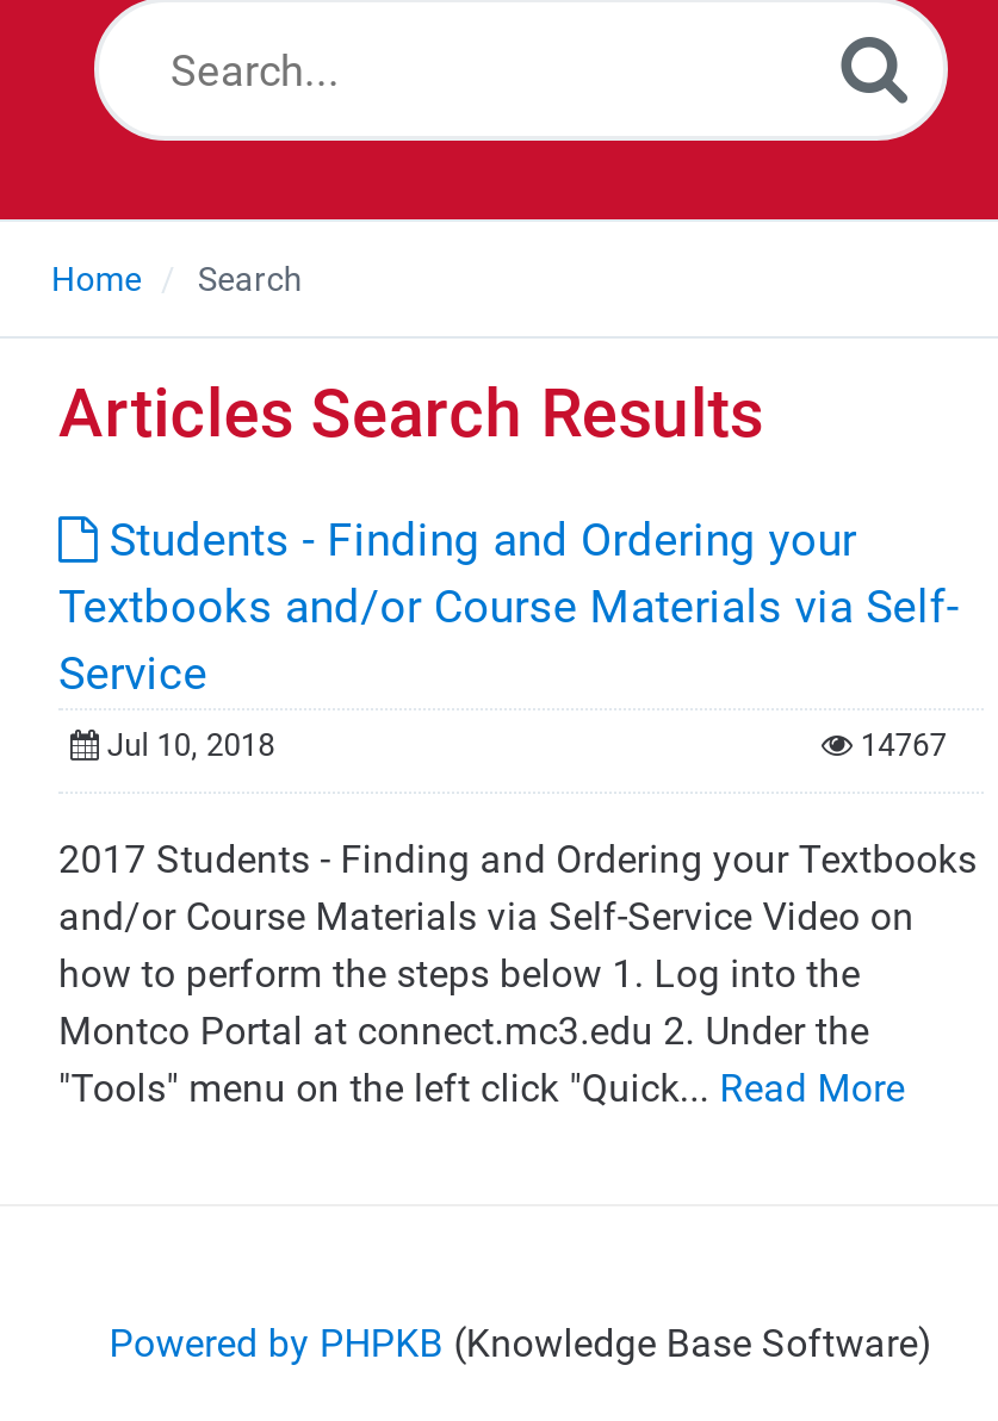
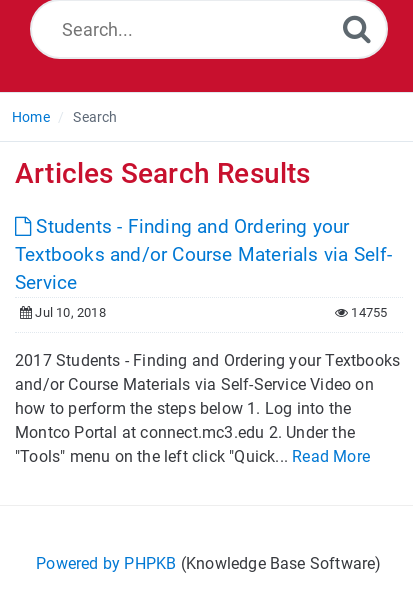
- 14767
+ 14755
